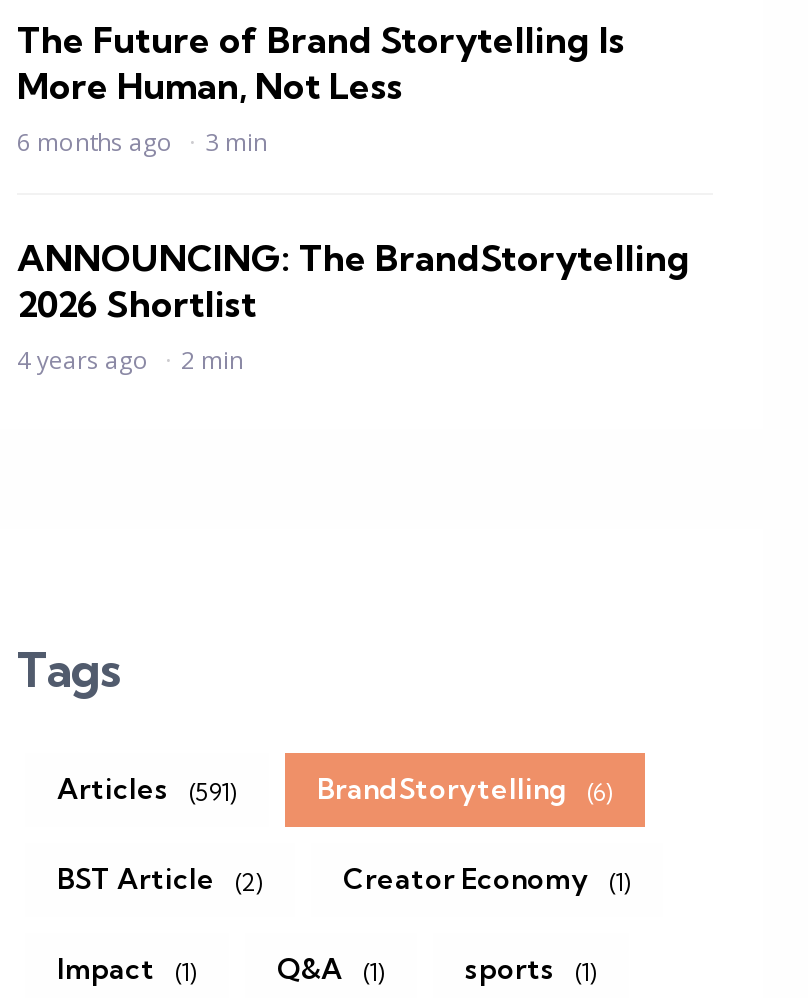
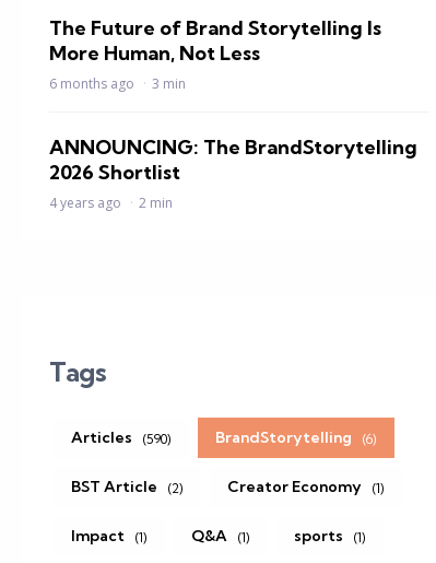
- Articles (591)
+ Articles (590)
